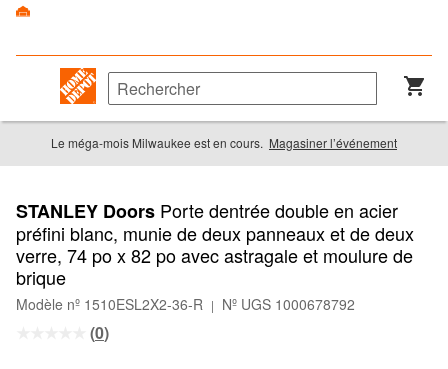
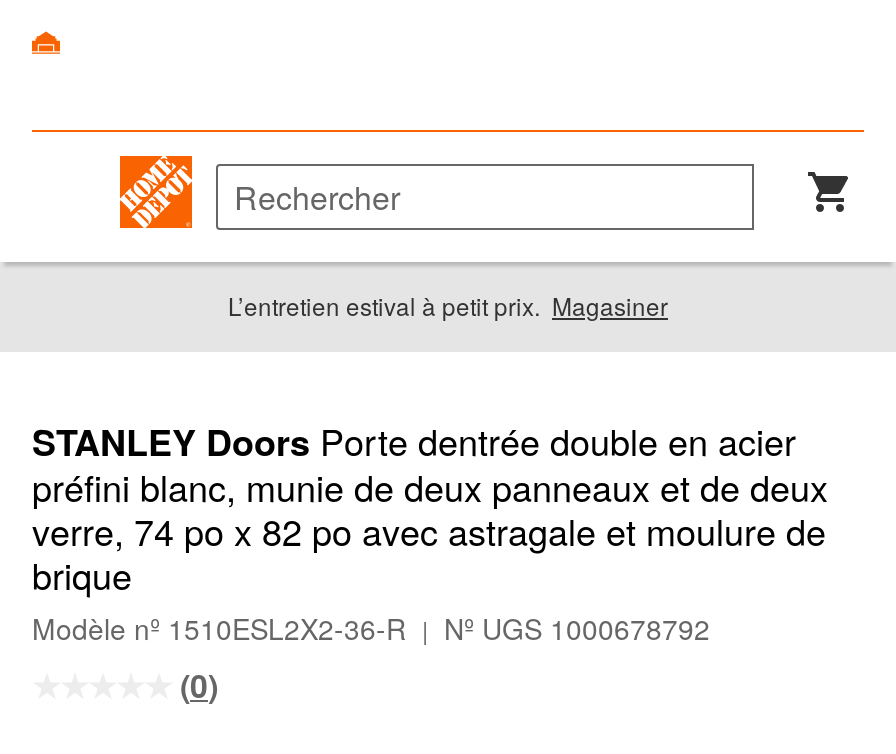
- Le méga-mois Milwaukee est en cours. Magasiner l’événement
+ L’entretien estival à petit prix. Magasiner
